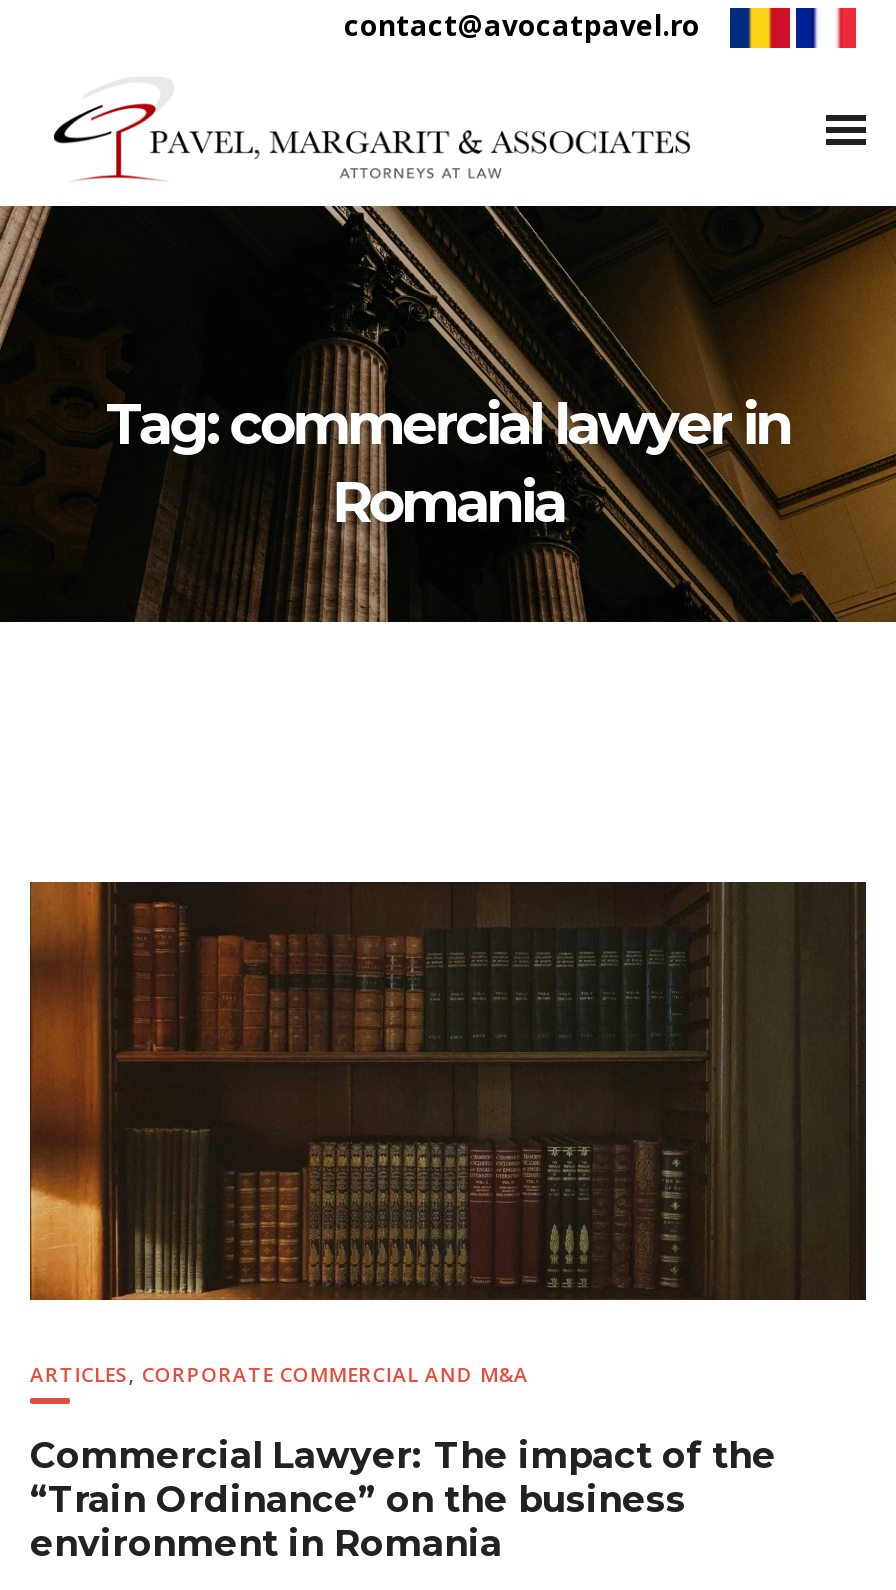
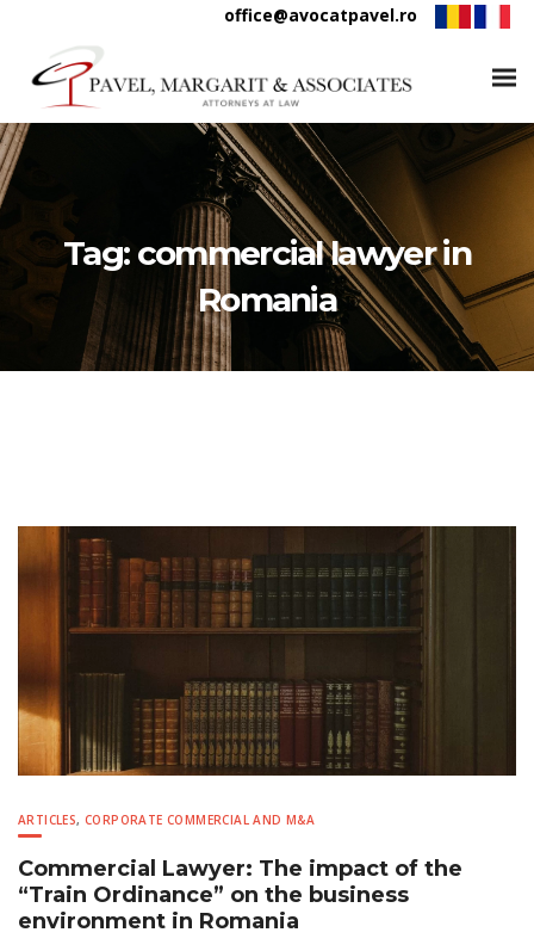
- contact@avocatpavel.ro
+ office@avocatpavel.ro
